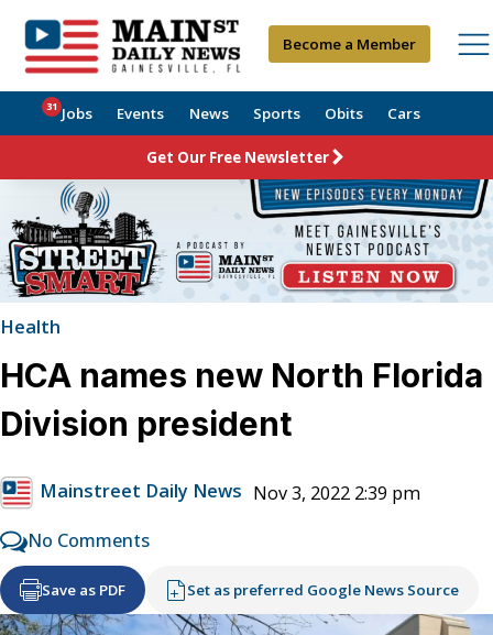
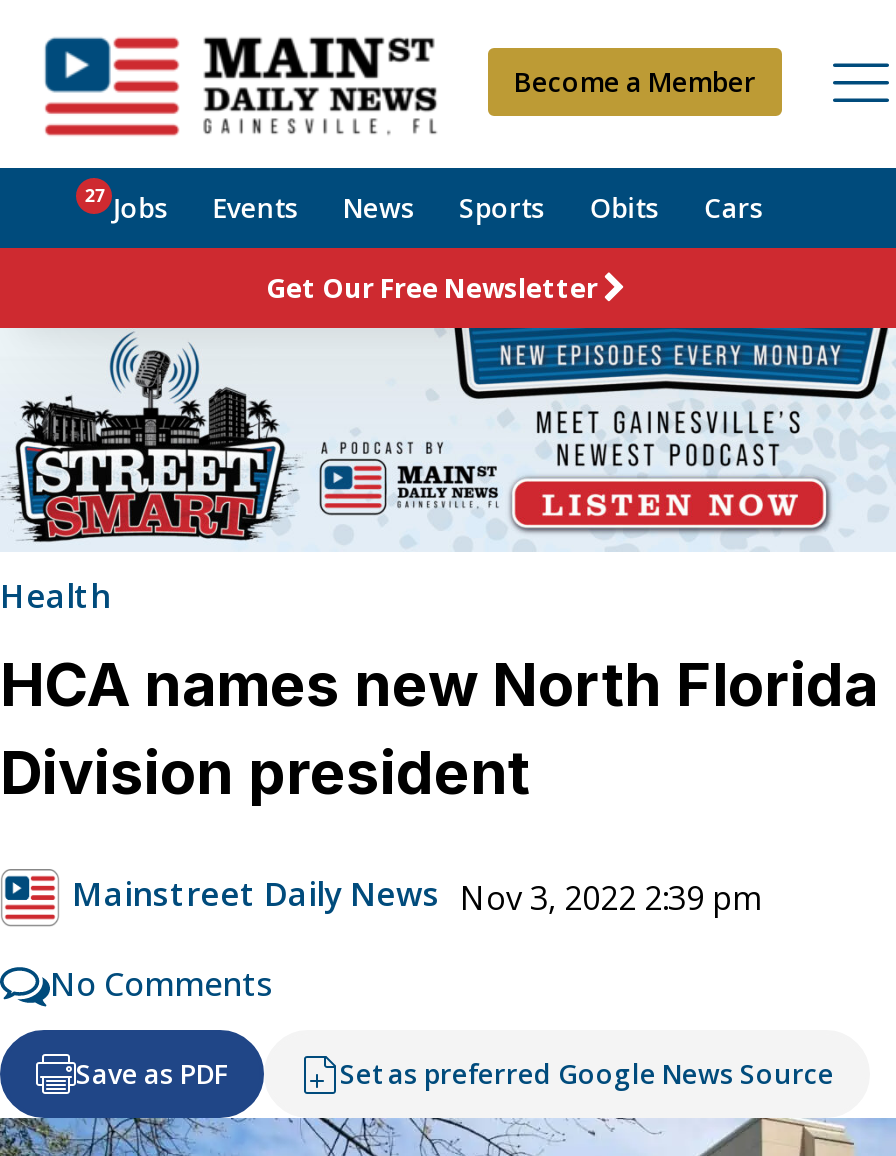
- 31 Jobs Events News Sports Obits Cars
+ 27 Jobs Events News Sports Obits Cars
